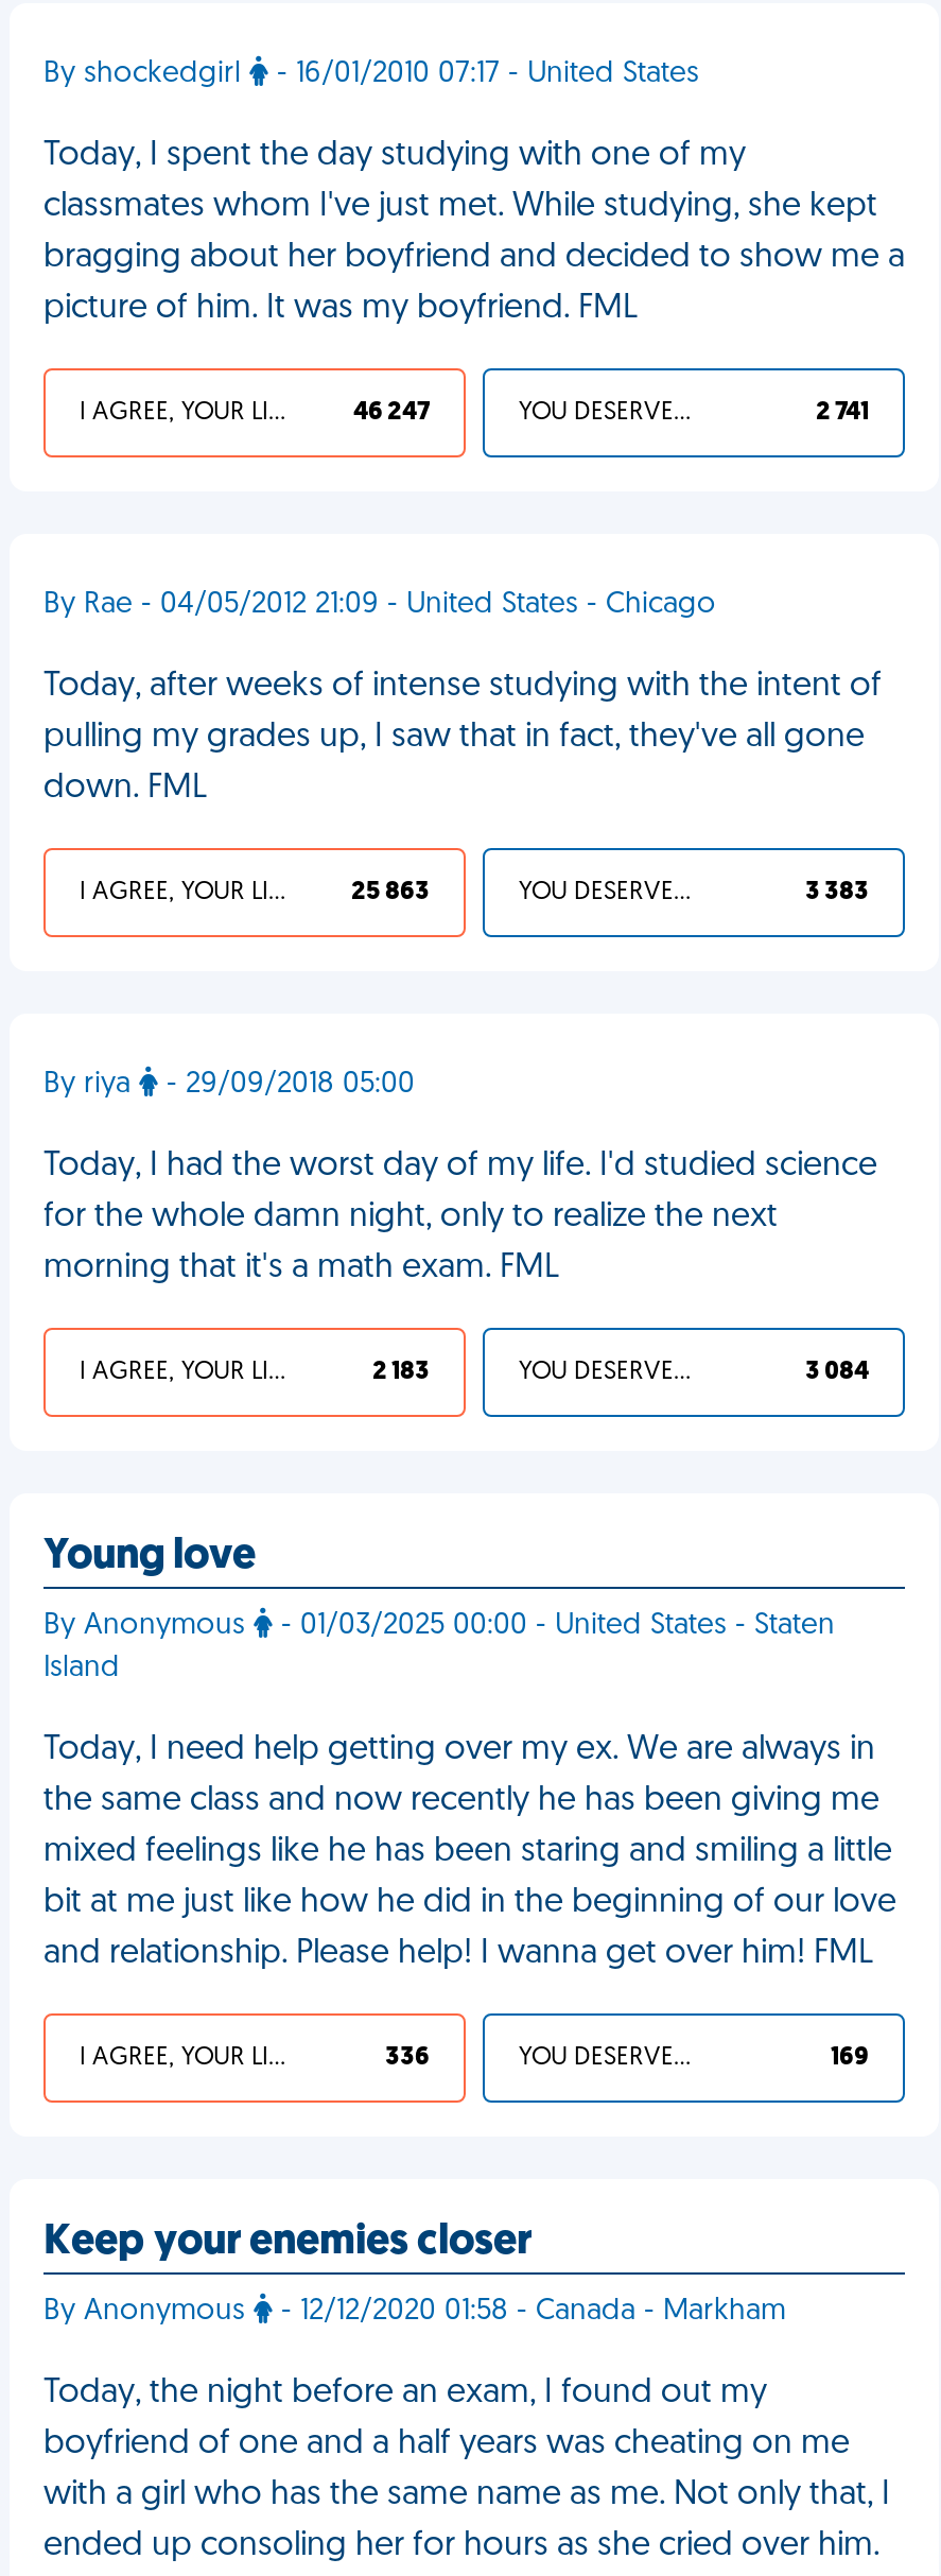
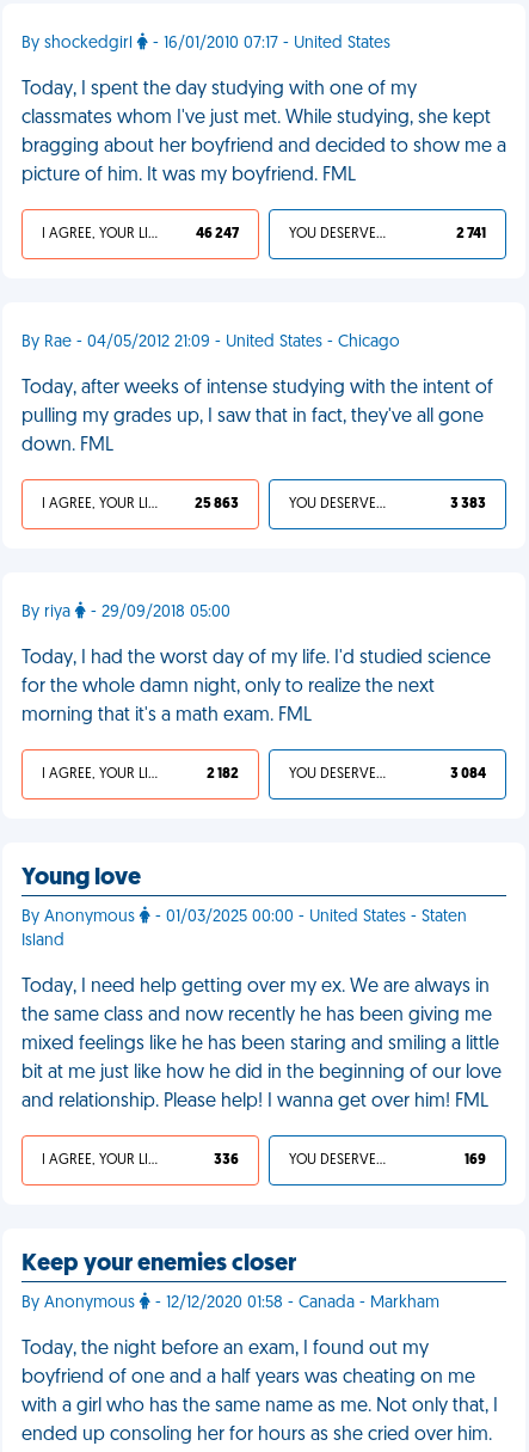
- 2 183
+ 2 182
